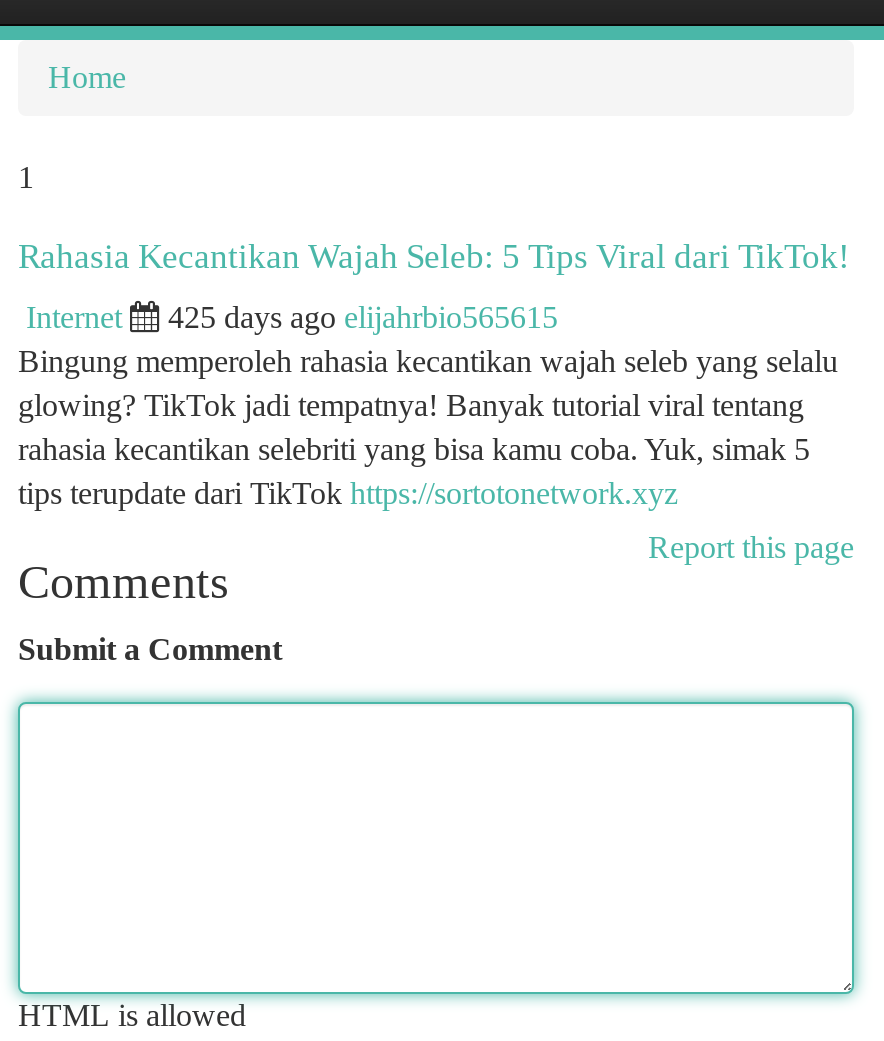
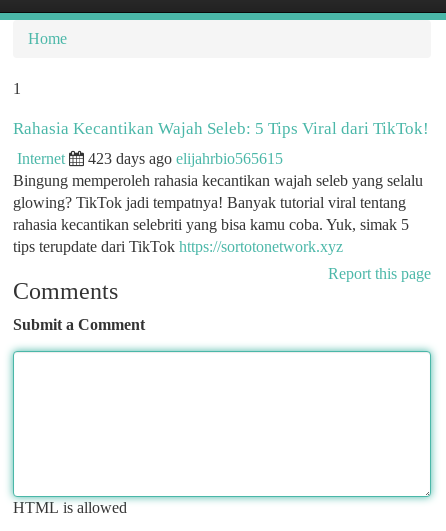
- 425 days ago elijahrbio565615
+ 423 days ago elijahrbio565615
